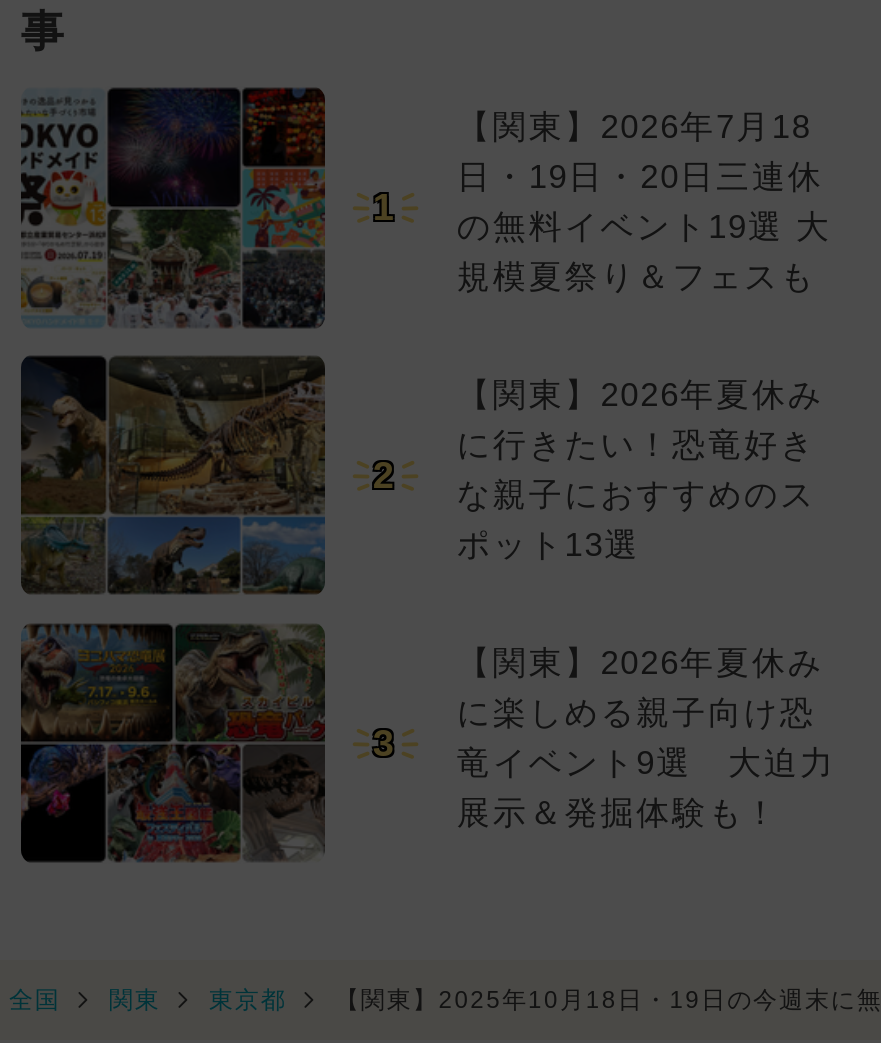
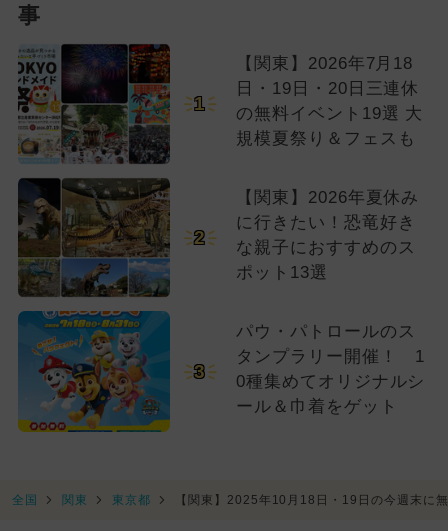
- [image]
+ [image]

- 【関東】2026年夏休み
- に楽しめる親子向け恐
- 竜イベント9選 大迫力
- 展示＆発掘体験も！
+ パウ・パトロールのス
+ タンプラリー開催！ 1
+ 0種集めてオリジナルシ
+ ール＆巾着をゲット
